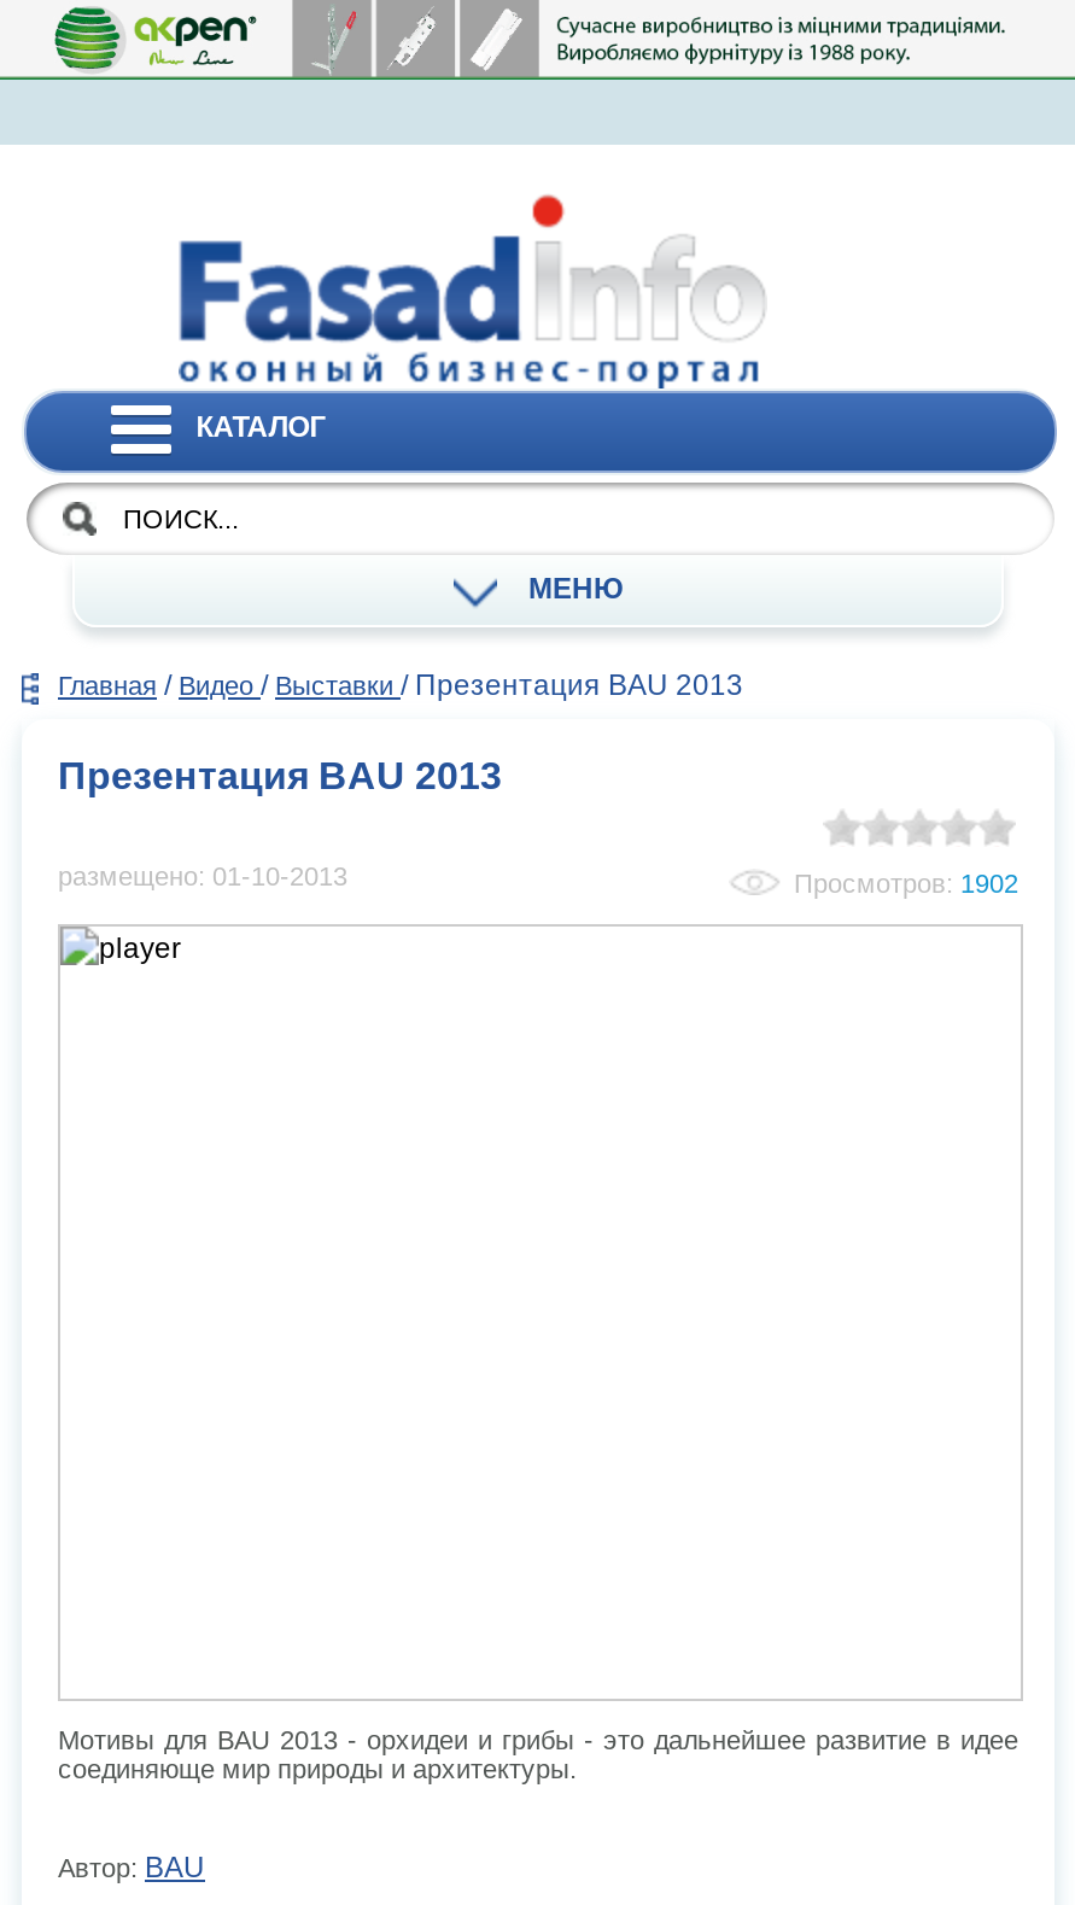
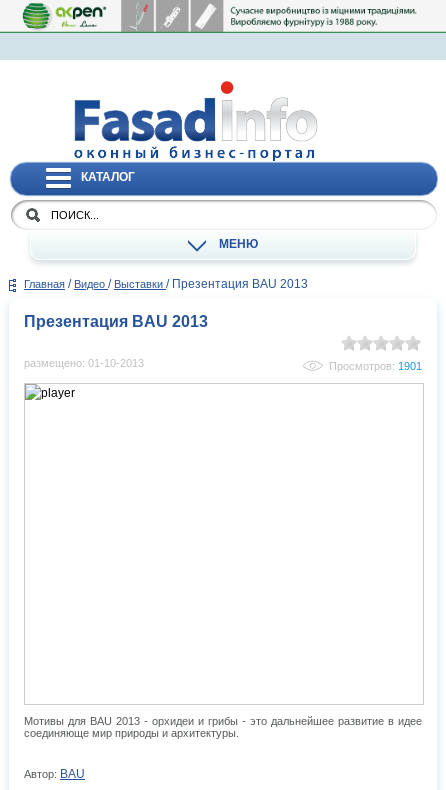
- Просмотров: 1902
+ Просмотров: 1901
